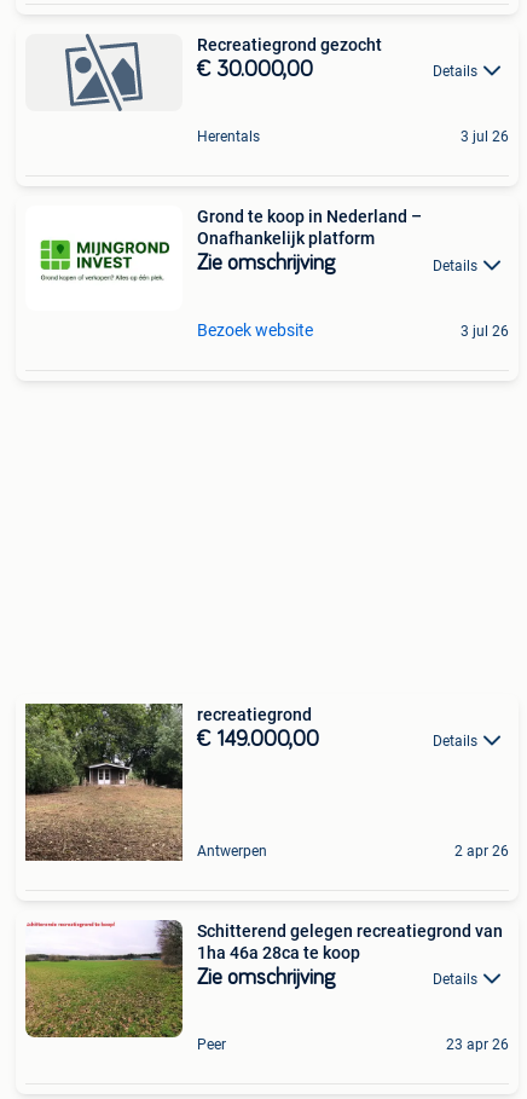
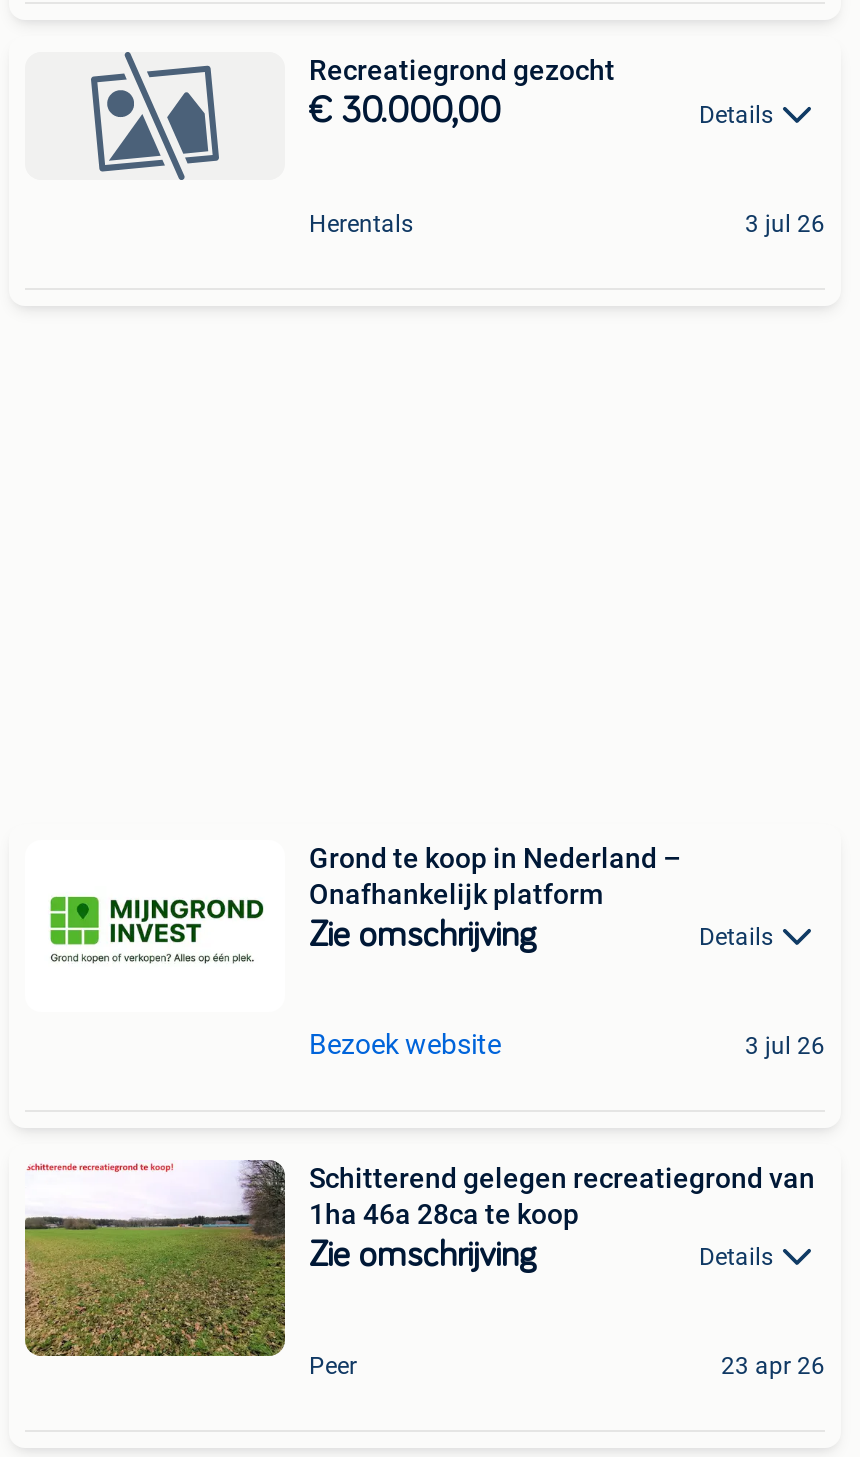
moved down: [image] | Grond te koop in Nederland – | Onafhankelijk platform | Zie omschrijving | Details | Bezoek website | 3 jul 26

- [image]
- recreatiegrond
- € 149.000,00
- Details

- Antwerpen
- 2 apr 26
